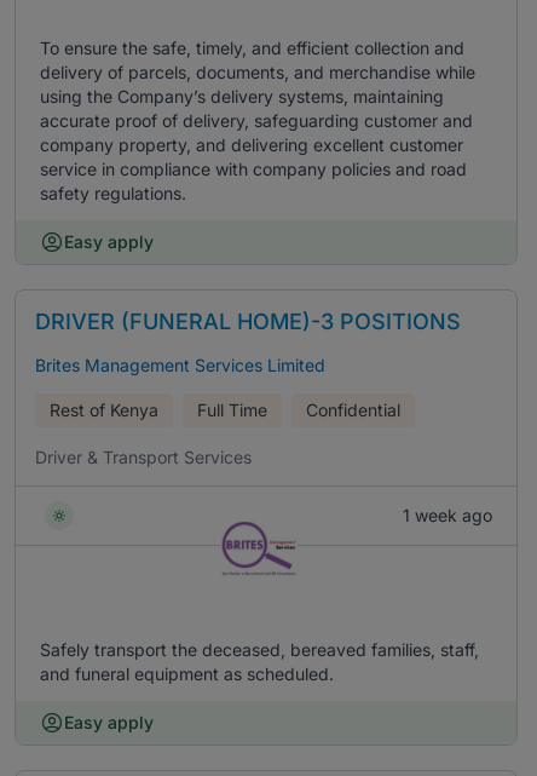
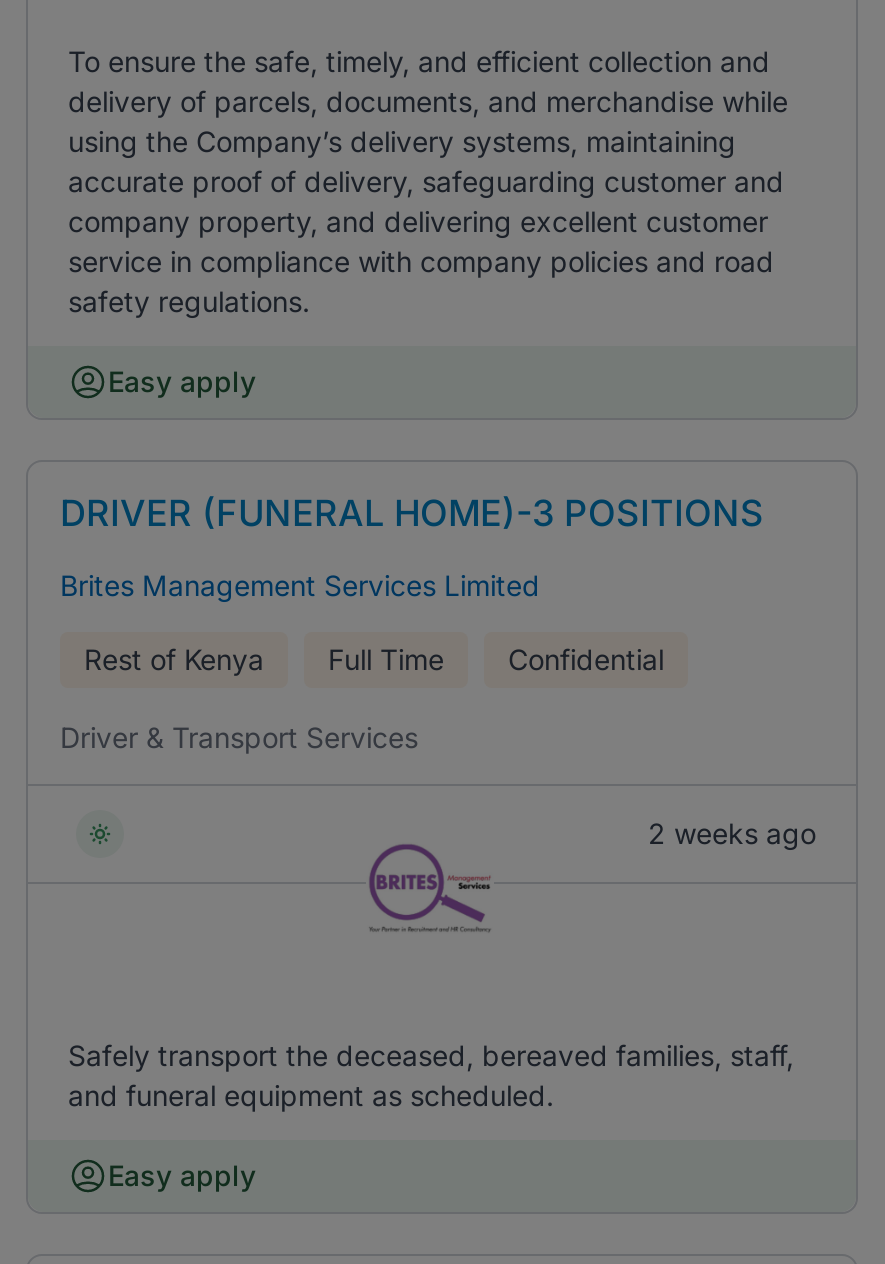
- 1 week ago
+ 2 weeks ago
